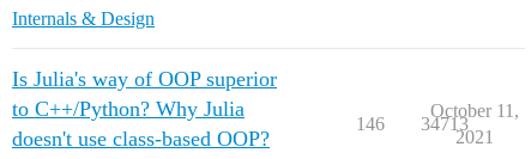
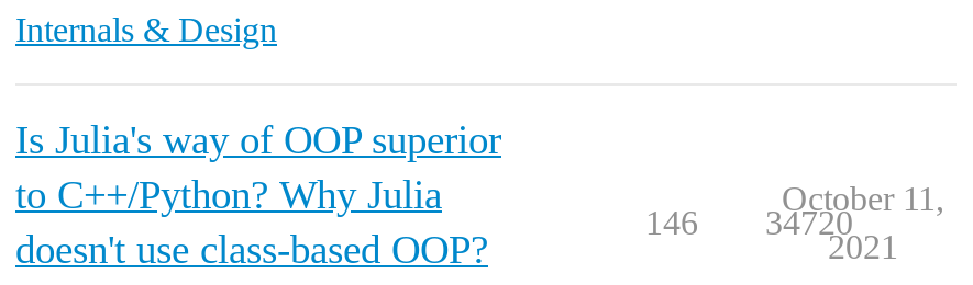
- 146 34713
+ 146 34720
